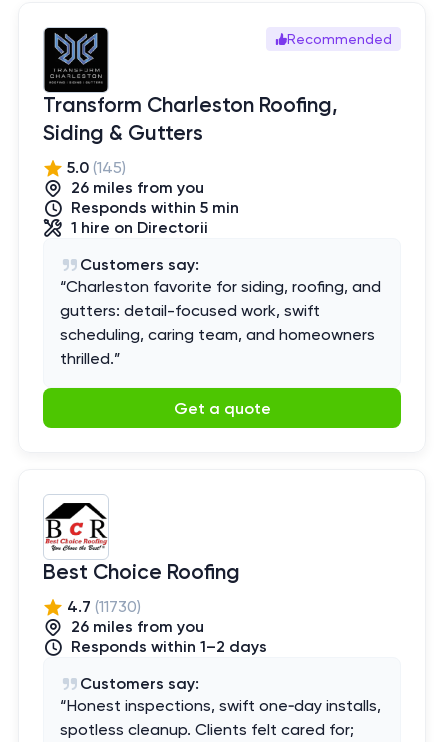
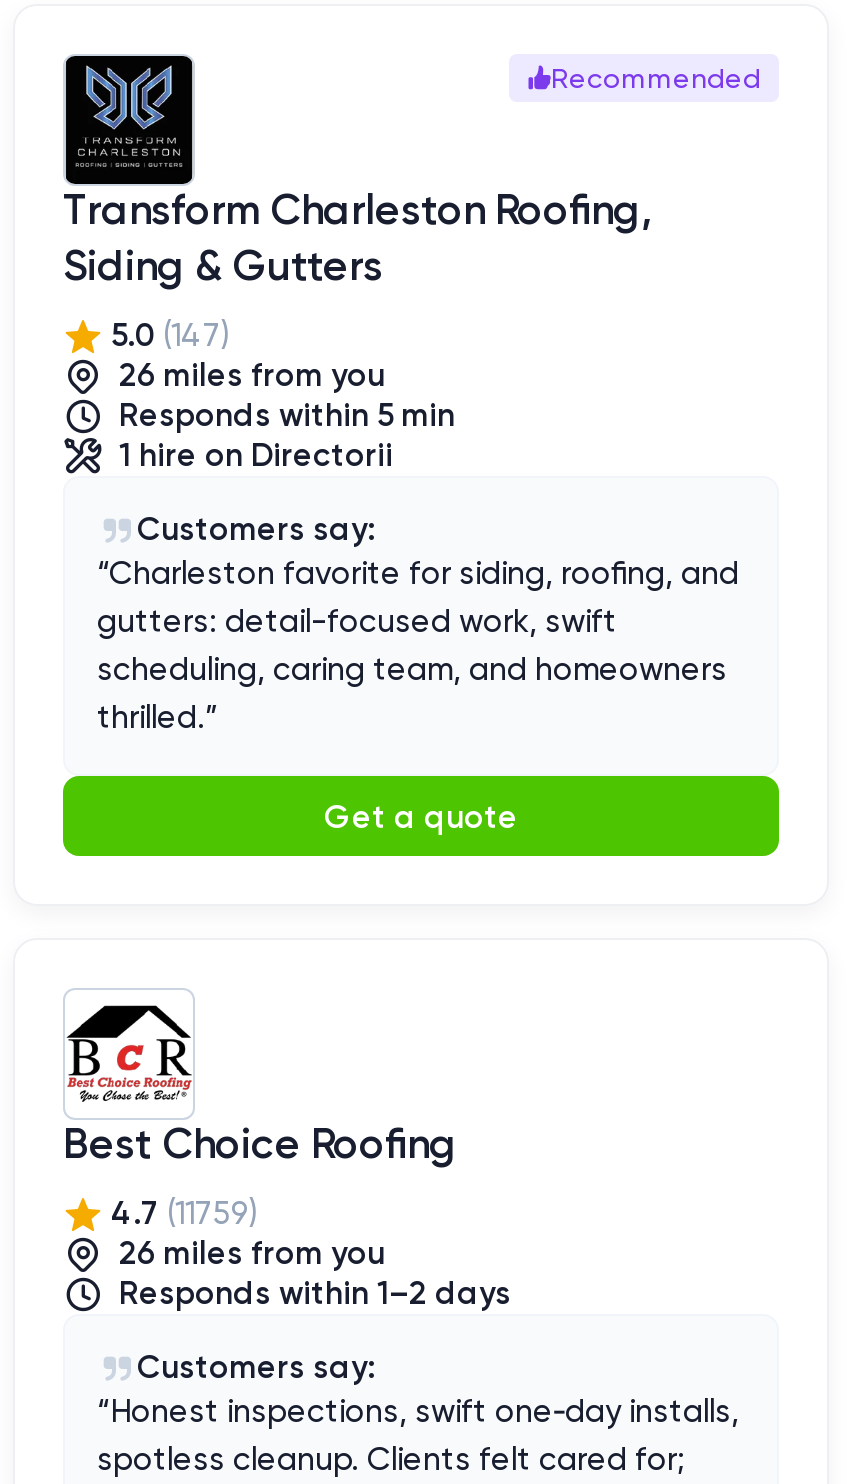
- 5.0 (145)
+ 5.0 (147)

- 4.7 (11730)
+ 4.7 (11759)
